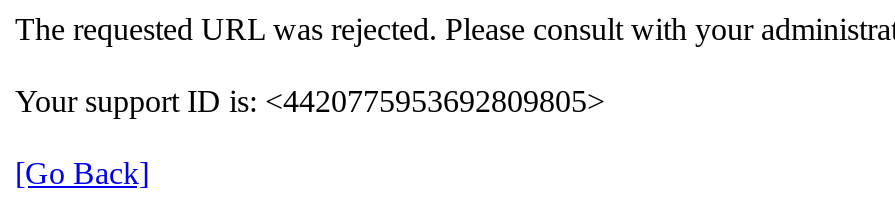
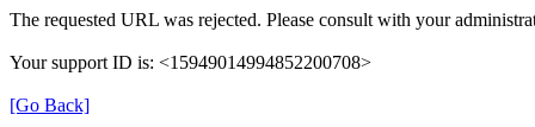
- Your support ID is: <4420775953692809805>
+ Your support ID is: <15949014994852200708>
